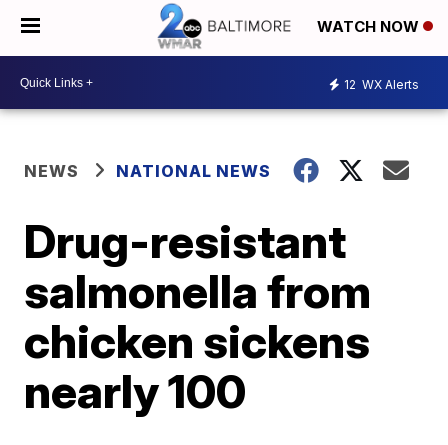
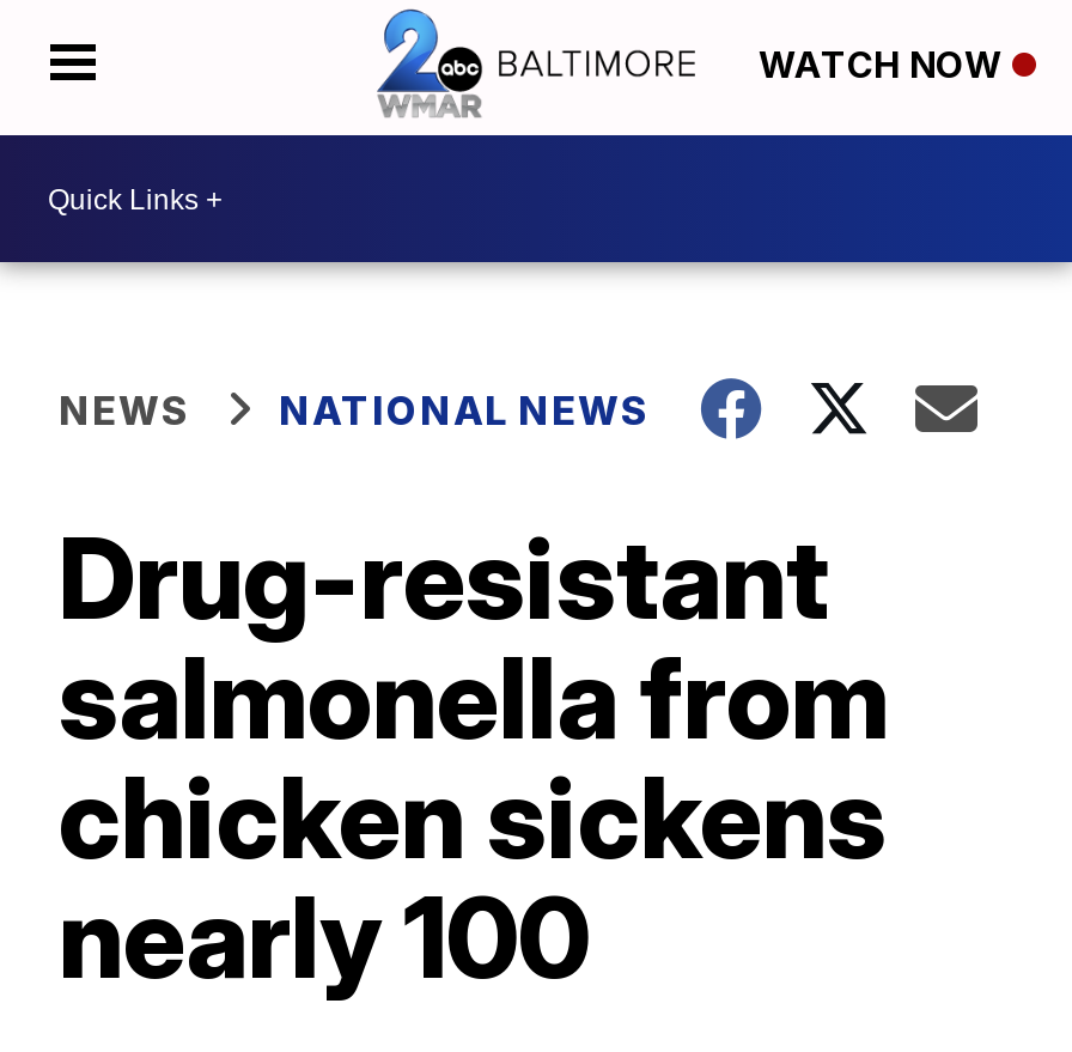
- 12 WX Alerts
